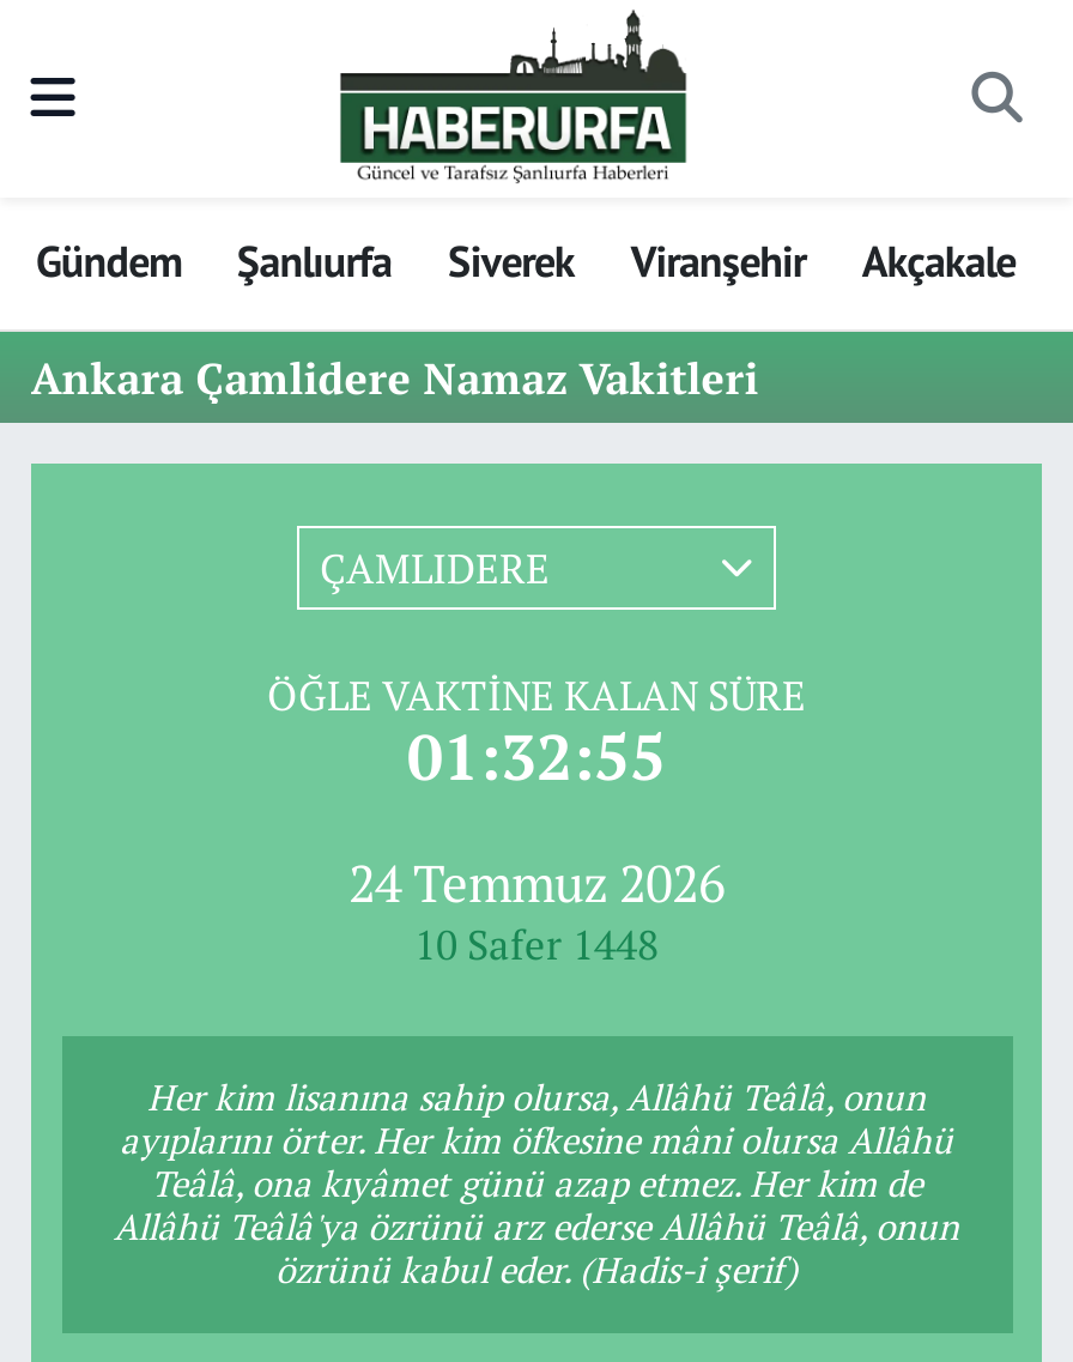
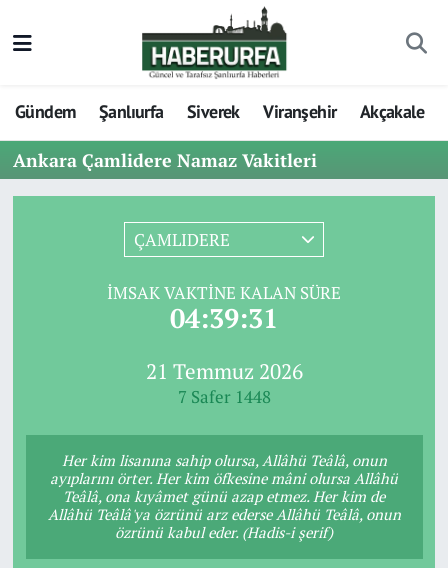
- ÖĞLE VAKTINE KALAN SÜRE
+ İMSAK VAKTINE KALAN SÜRE

- 01:32:55
+ 04:39:31

- 24 Temmuz 2026
+ 21 Temmuz 2026

- 10 Safer 1448
+ 7 Safer 1448
